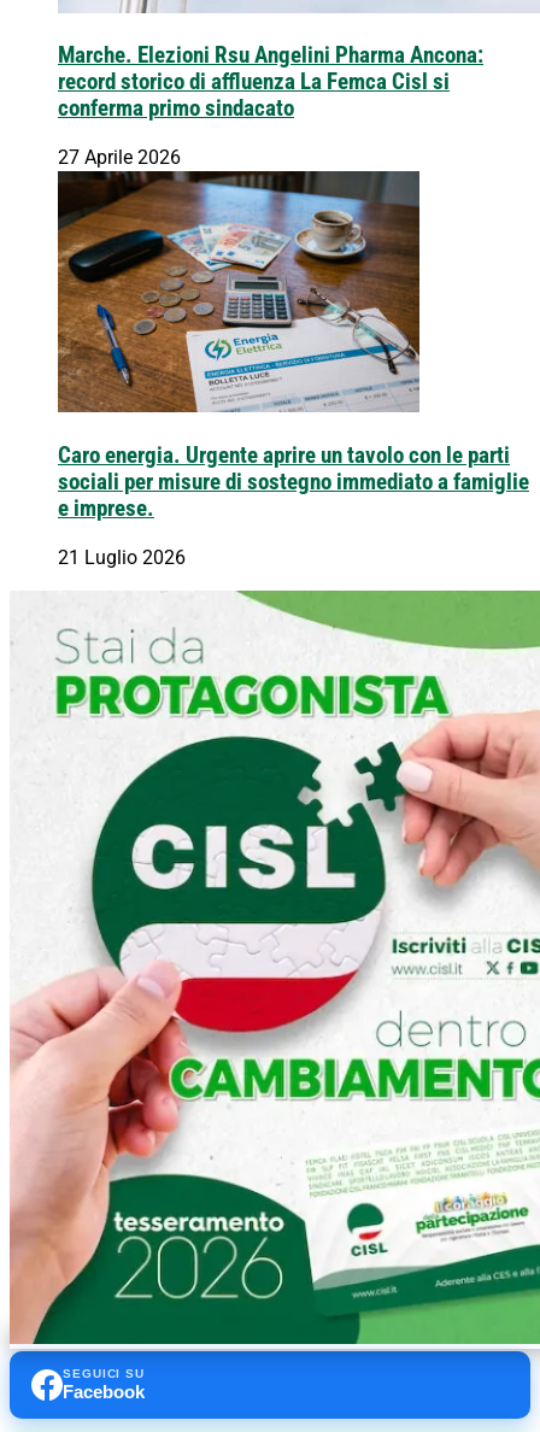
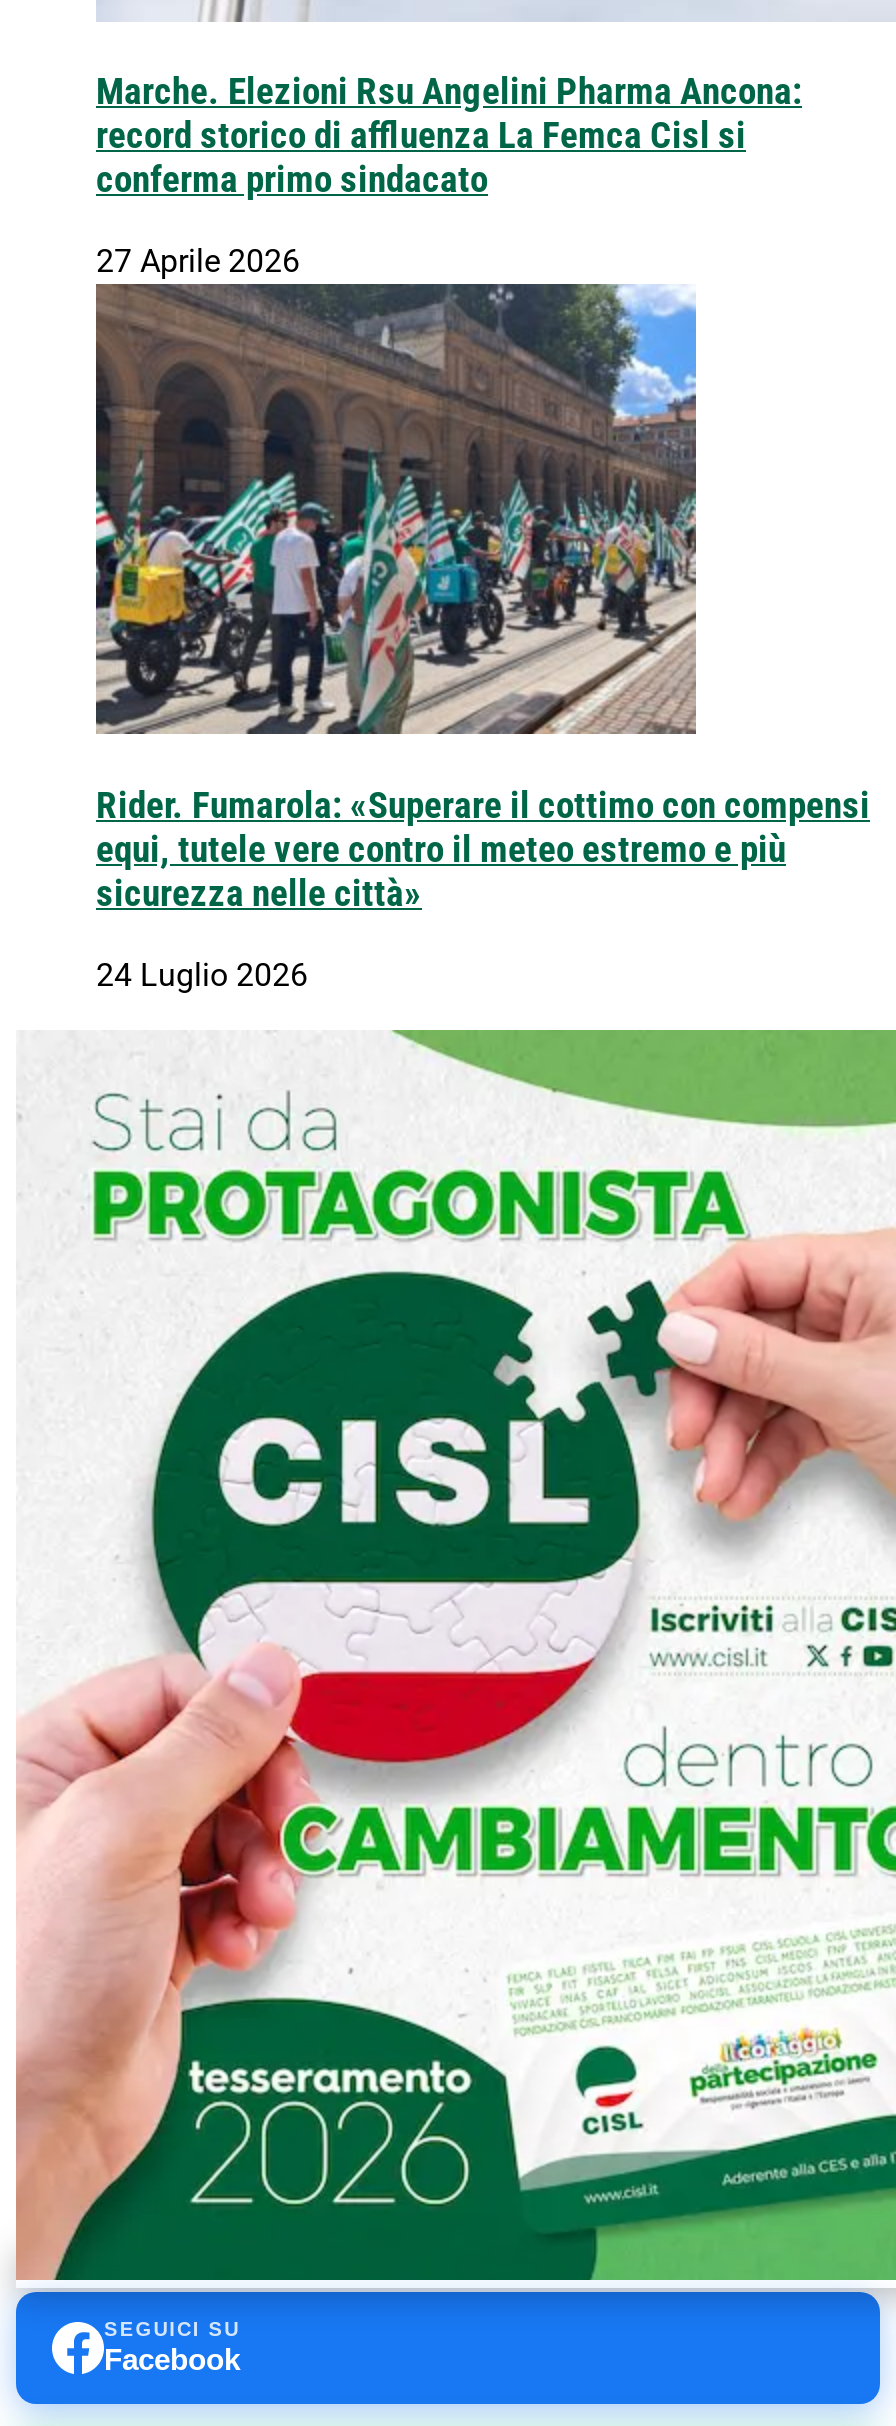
- [image]
- Caro energia. Urgente aprire un tavolo con le parti
- sociali per misure di sostegno immediato a famiglie
- e imprese.
+ [image]
+ Rider. Fumarola: «Superare il cottimo con compensi
+ equi, tutele vere contro il meteo estremo e più
+ sicurezza nelle città»

- 21 Luglio 2026
+ 24 Luglio 2026
